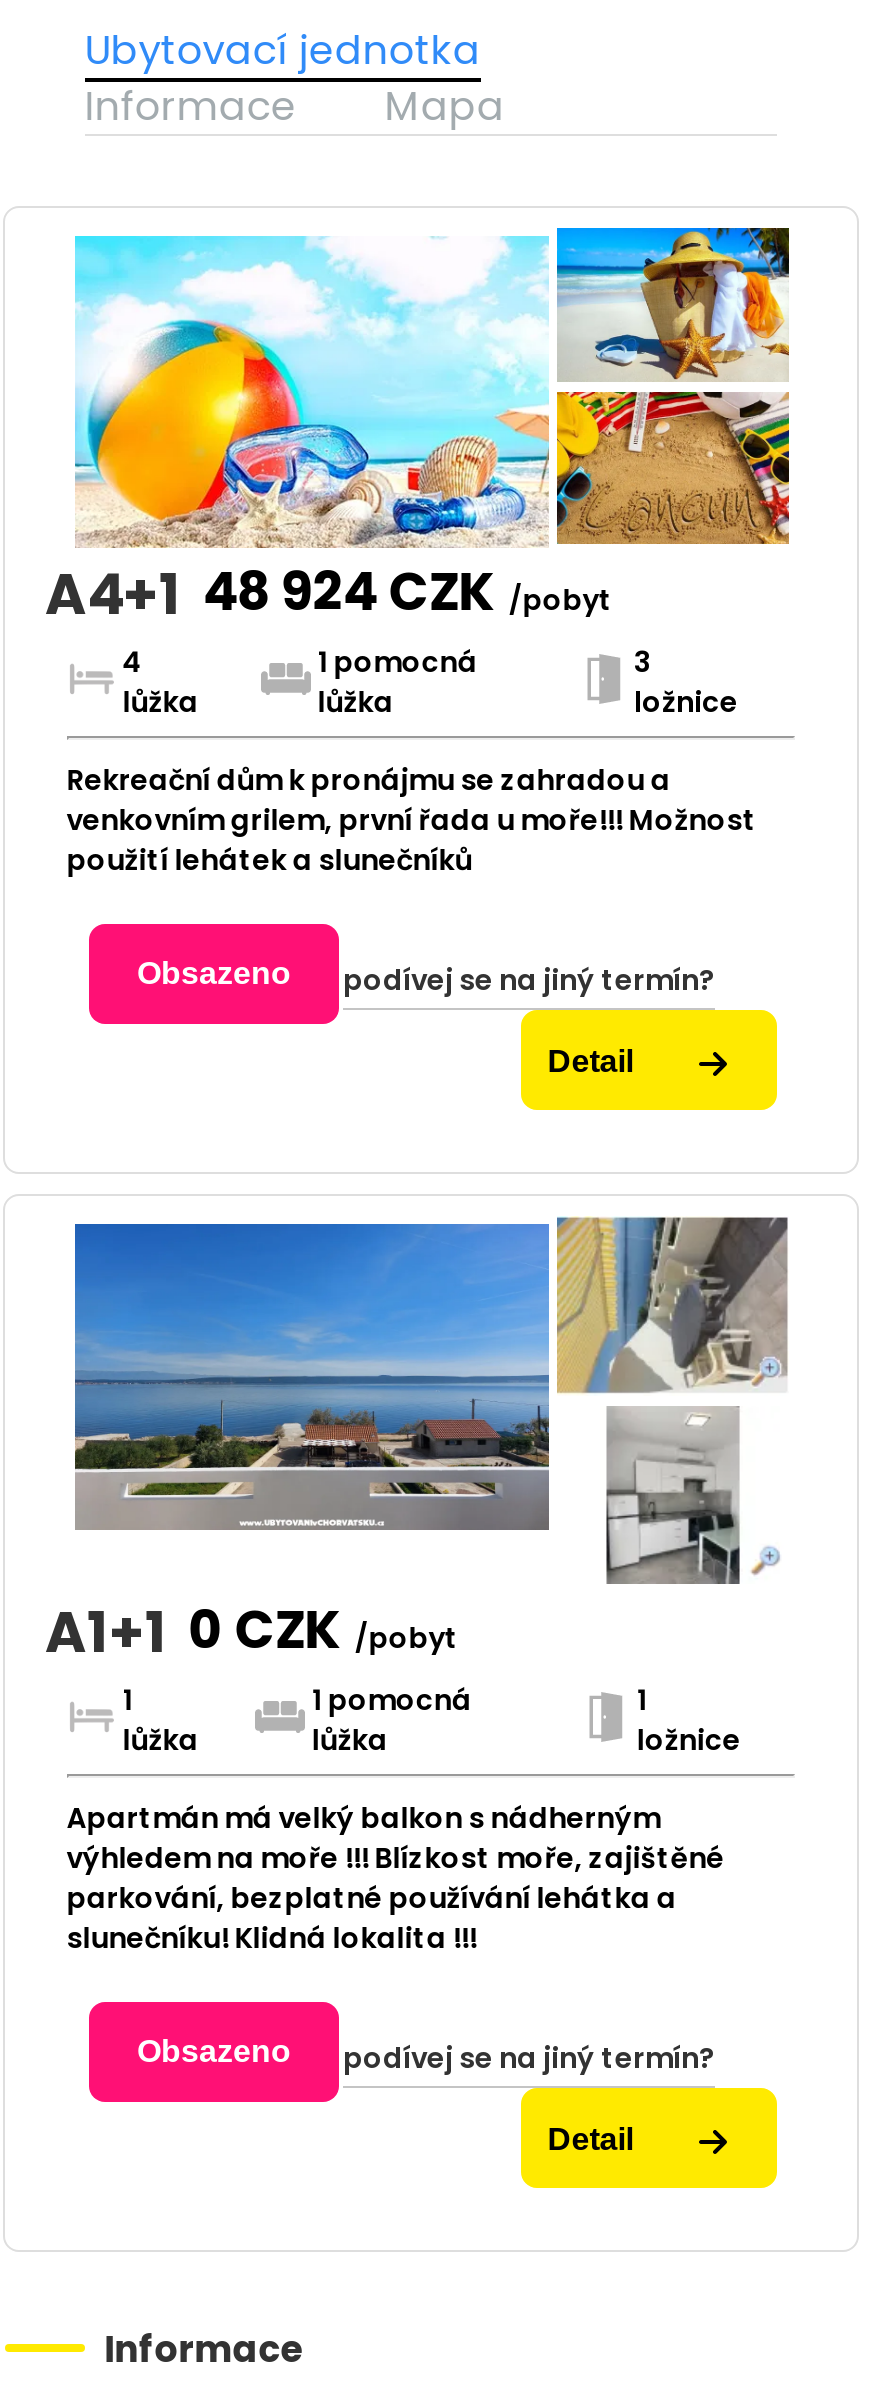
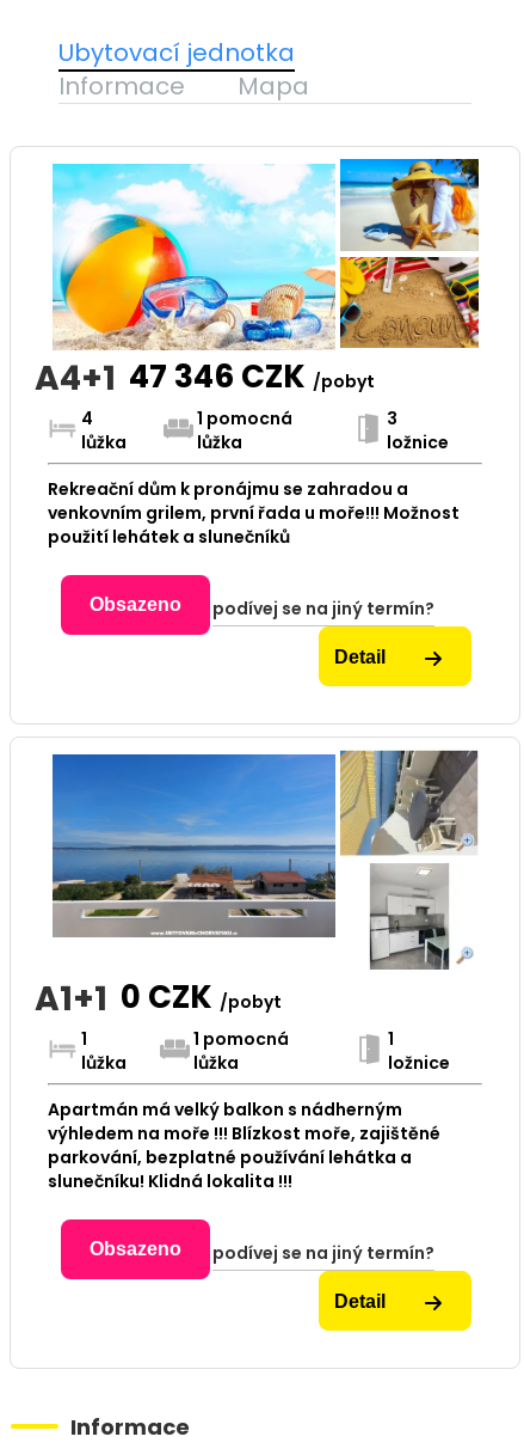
- A4+1 48 924CZK /pobyt
+ A4+1 47 346CZK /pobyt
